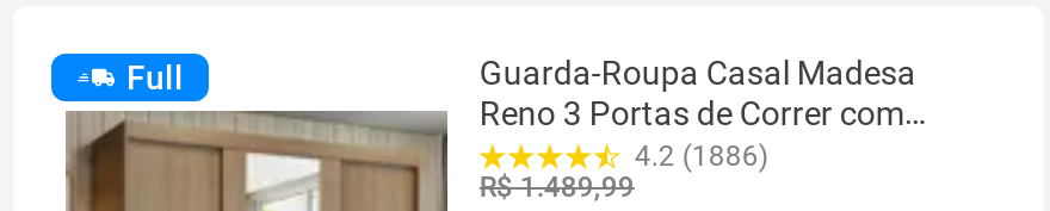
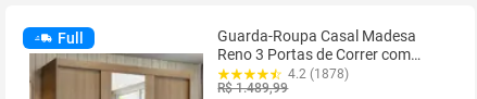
- 4.2 (1886)
+ 4.2 (1878)
